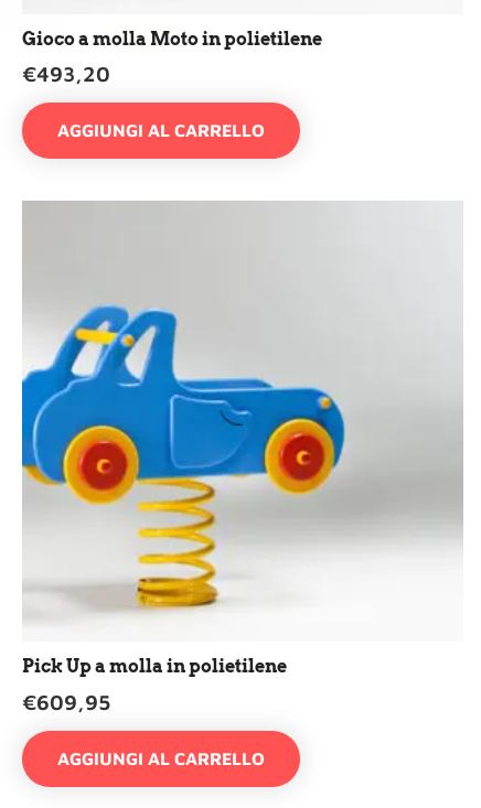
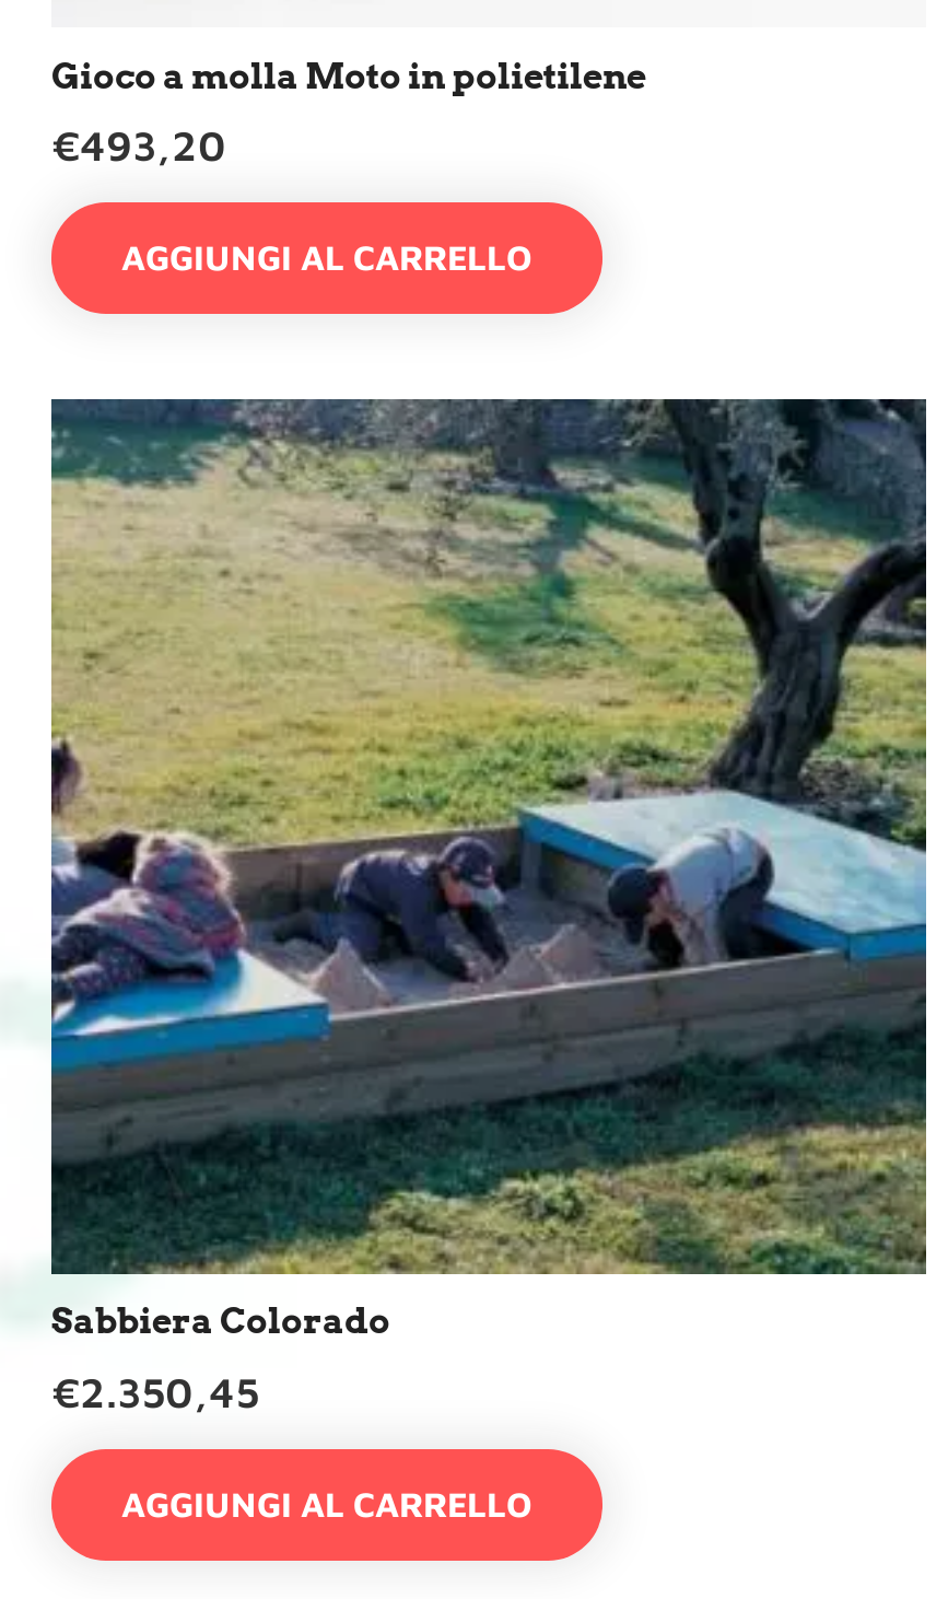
- [image]
- Pick Up a molla in polietilene
+ [image]
+ Sabbiera Colorado

- €609,95
+ €2.350,45
